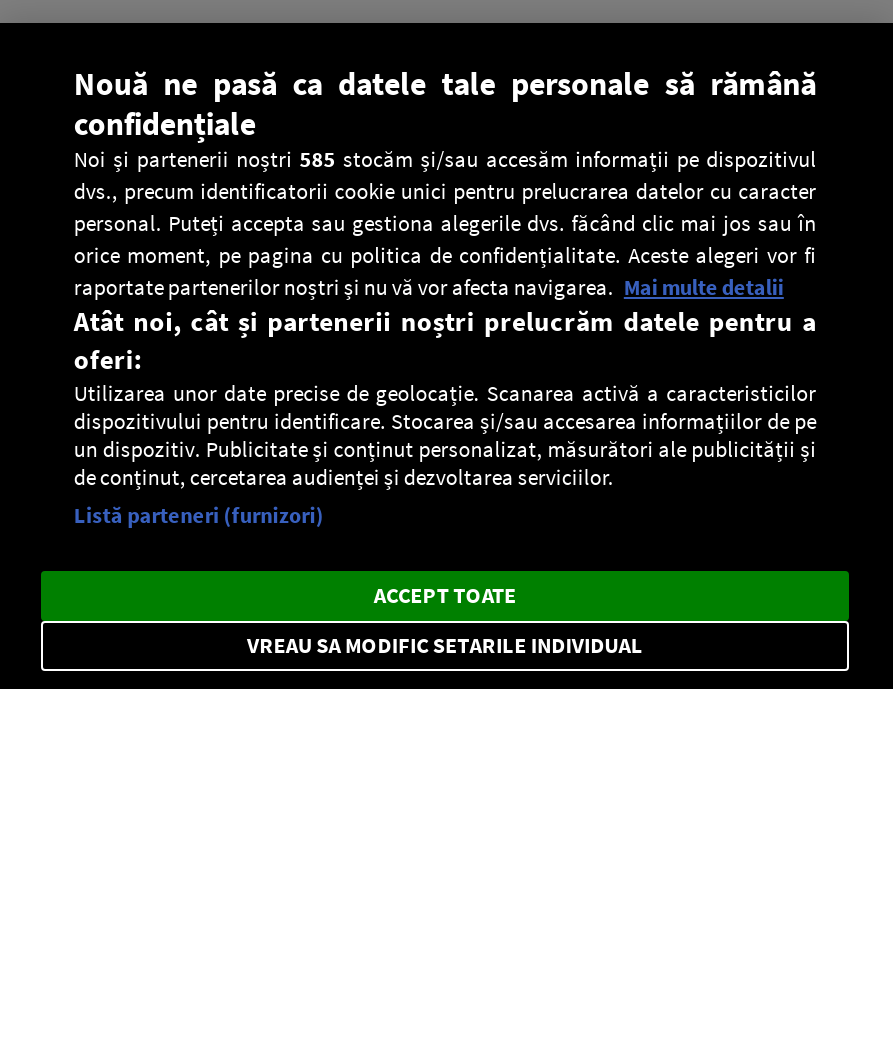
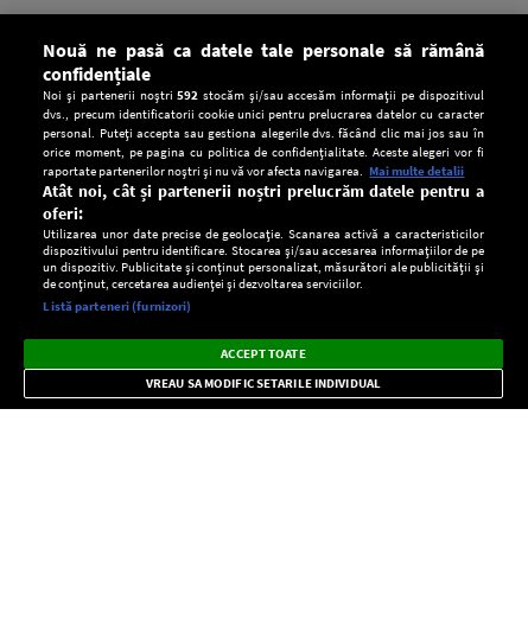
- Noi și partenerii noștri 585 stocăm și/sau accesăm informații pe dispozitivul
+ Noi și partenerii noștri 592 stocăm și/sau accesăm informații pe dispozitivul
